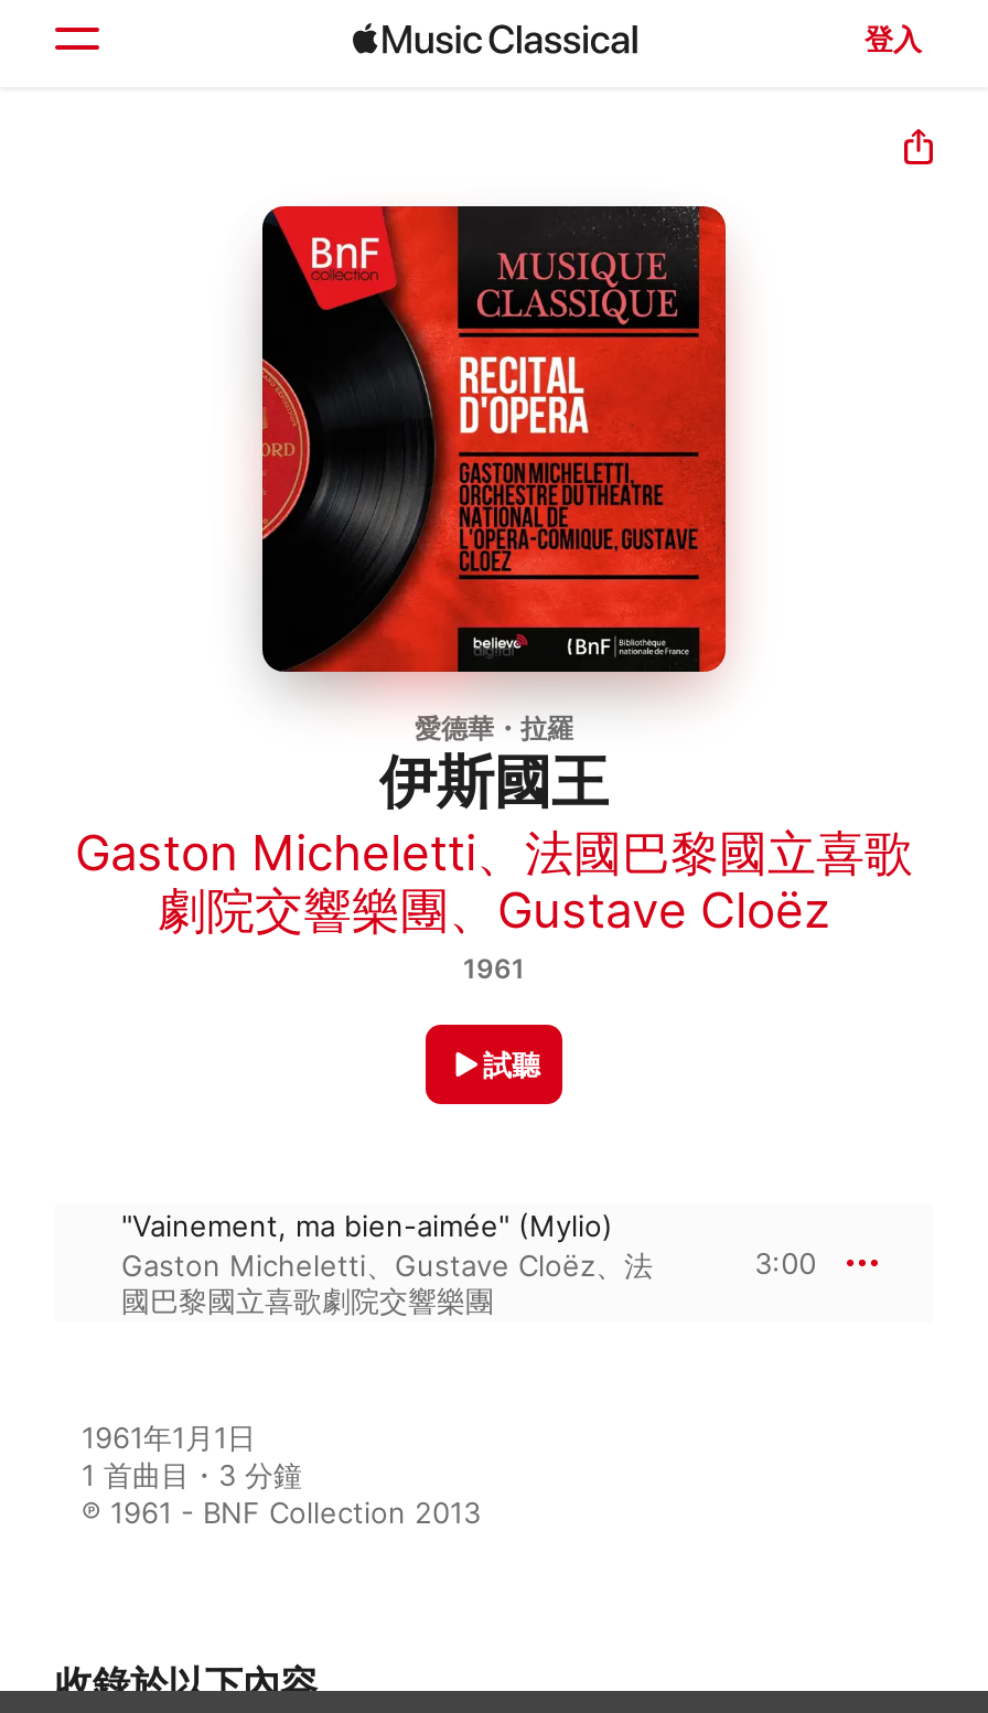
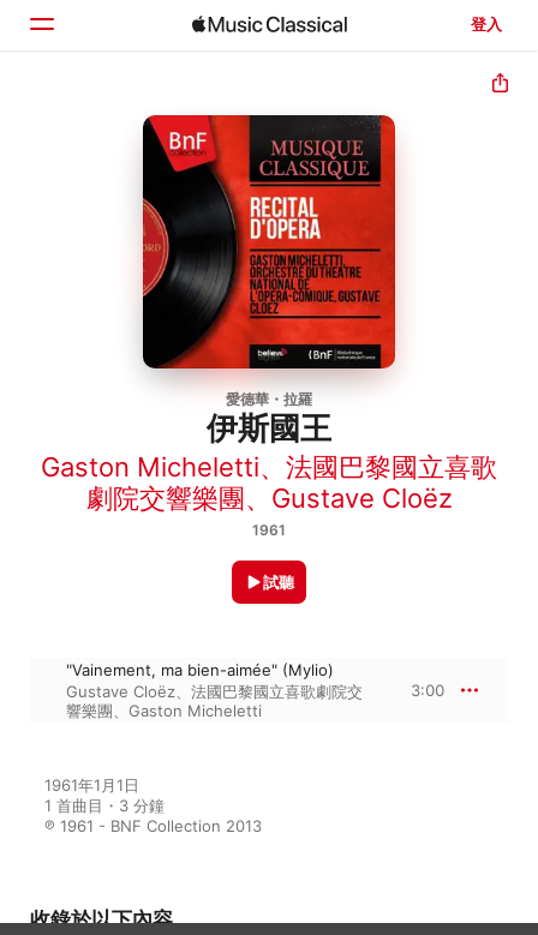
- Gaston Micheletti、Gustave Cloëz、法
- 國巴黎國立喜歌劇院交響樂團
+ Gustave Cloëz、法國巴黎國立喜歌劇院交
+ 響樂團、Gaston Micheletti
